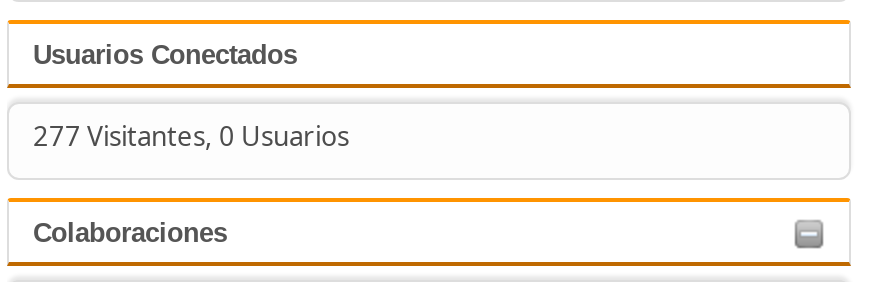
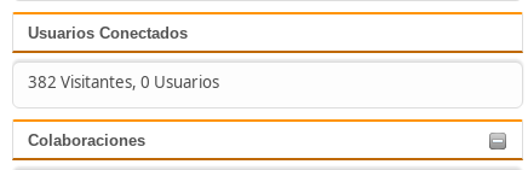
- 277 Visitantes, 0 Usuarios
+ 382 Visitantes, 0 Usuarios
